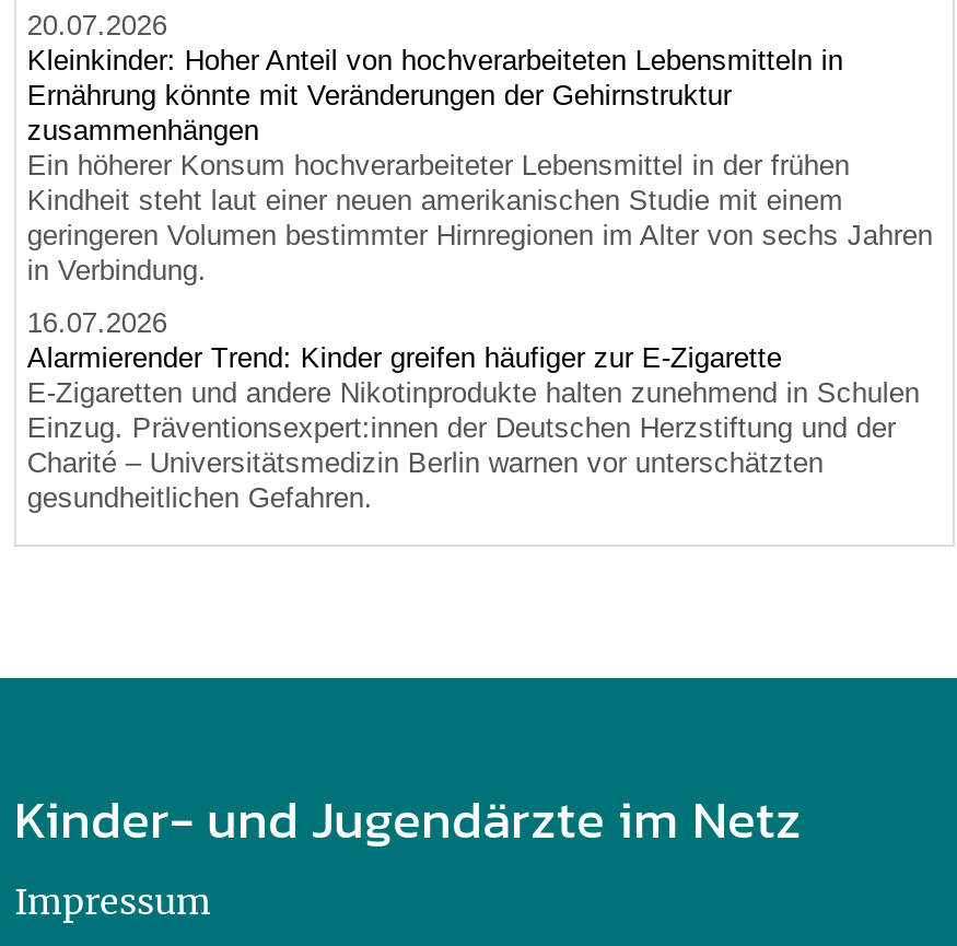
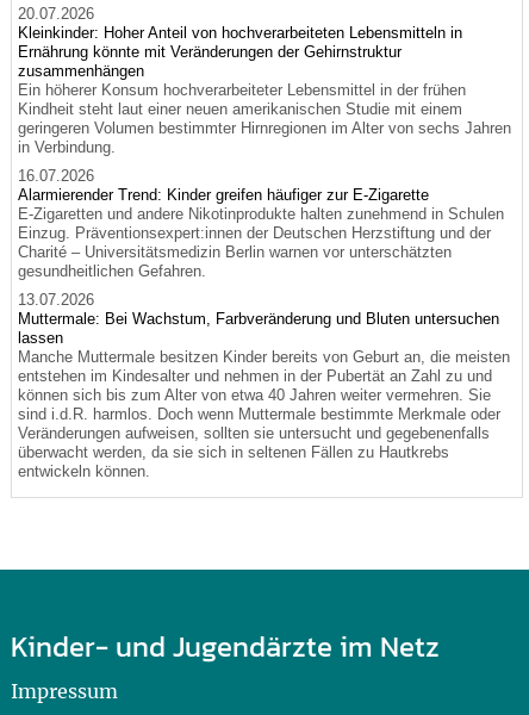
+ 13.07.2026
+ Muttermale: Bei Wachstum, Farbveränderung und Bluten untersuchen
+ lassen
+ Manche Muttermale besitzen Kinder bereits von Geburt an, die meisten
+ entstehen im Kindesalter und nehmen in der Pubertät an Zahl zu und
+ können sich bis zum Alter von etwa 40 Jahren weiter vermehren. Sie
+ sind i.d.R. harmlos. Doch wenn Muttermale bestimmte Merkmale oder
+ Veränderungen aufweisen, sollten sie untersucht und gegebenenfalls
+ überwacht werden, da sie sich in seltenen Fällen zu Hautkrebs
+ entwickeln können.
